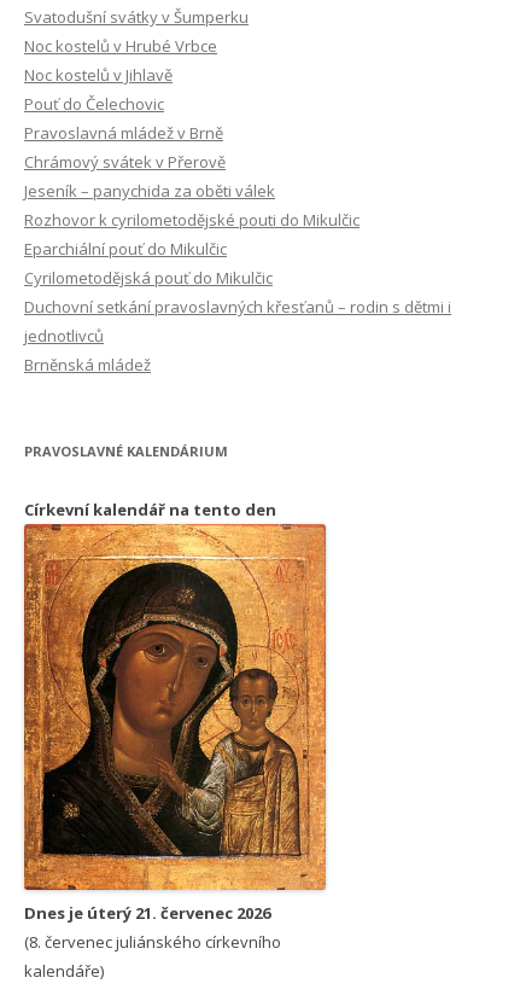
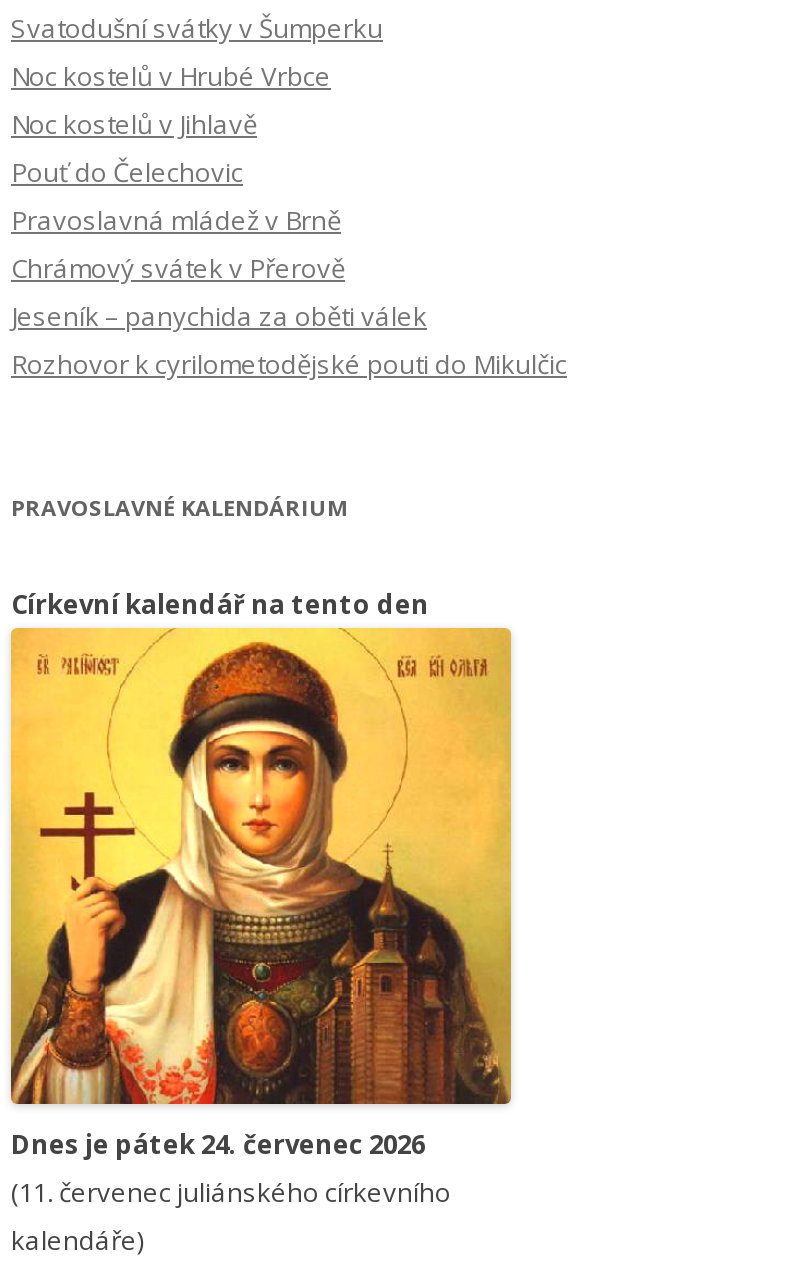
- Eparchiální pouť do Mikulčic
- Cyrilometodějská pouť do Mikulčic
- Duchovní setkání pravoslavných křesťanů – rodin s dětmi i
- jednotlivců
- Brněnská mládež

- [image]
- Dnes je úterý 21. červenec 2026
+ [image]
+ Dnes je pátek 24. červenec 2026

- (8. červenec juliánského církevního
+ (11. červenec juliánského církevního
